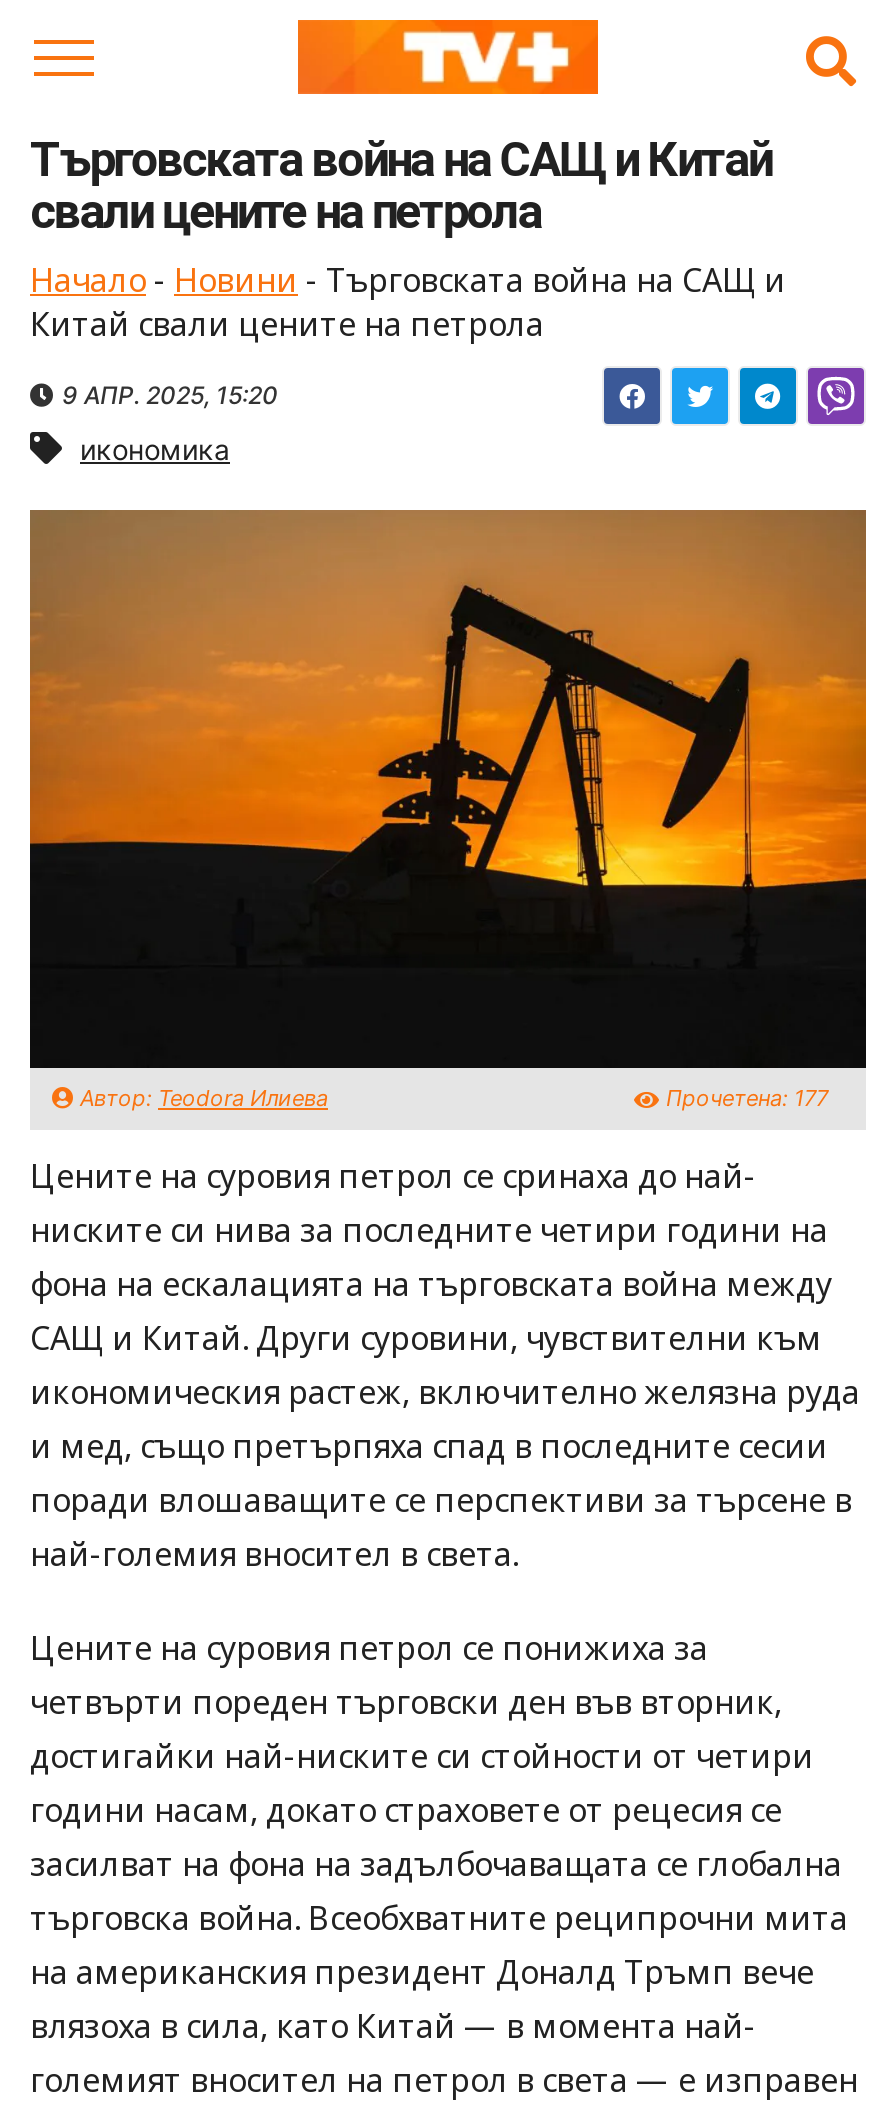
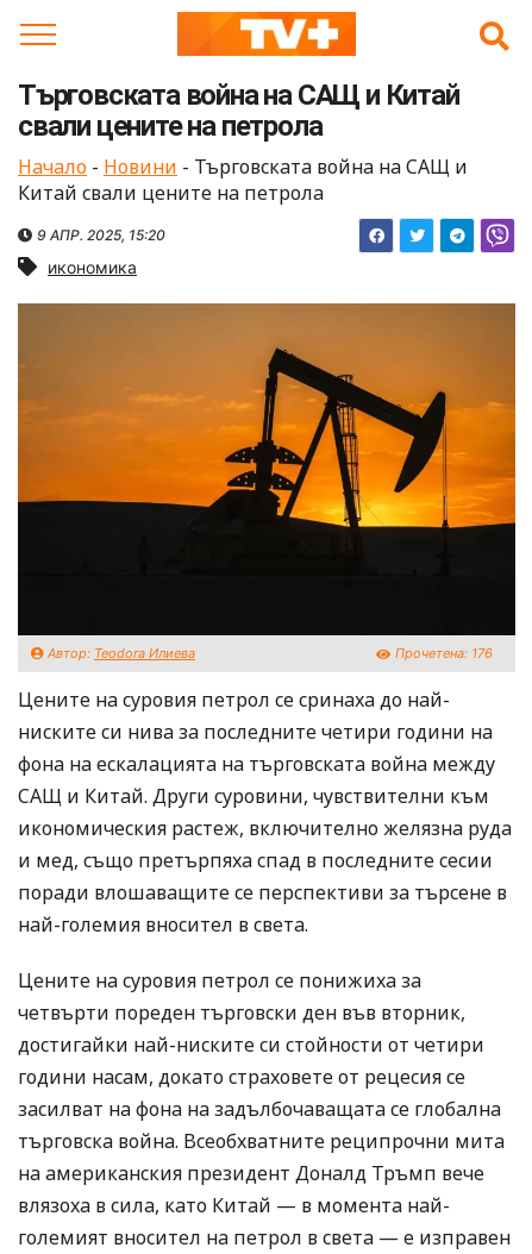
- Прочетена: 177
+ Прочетена: 176
